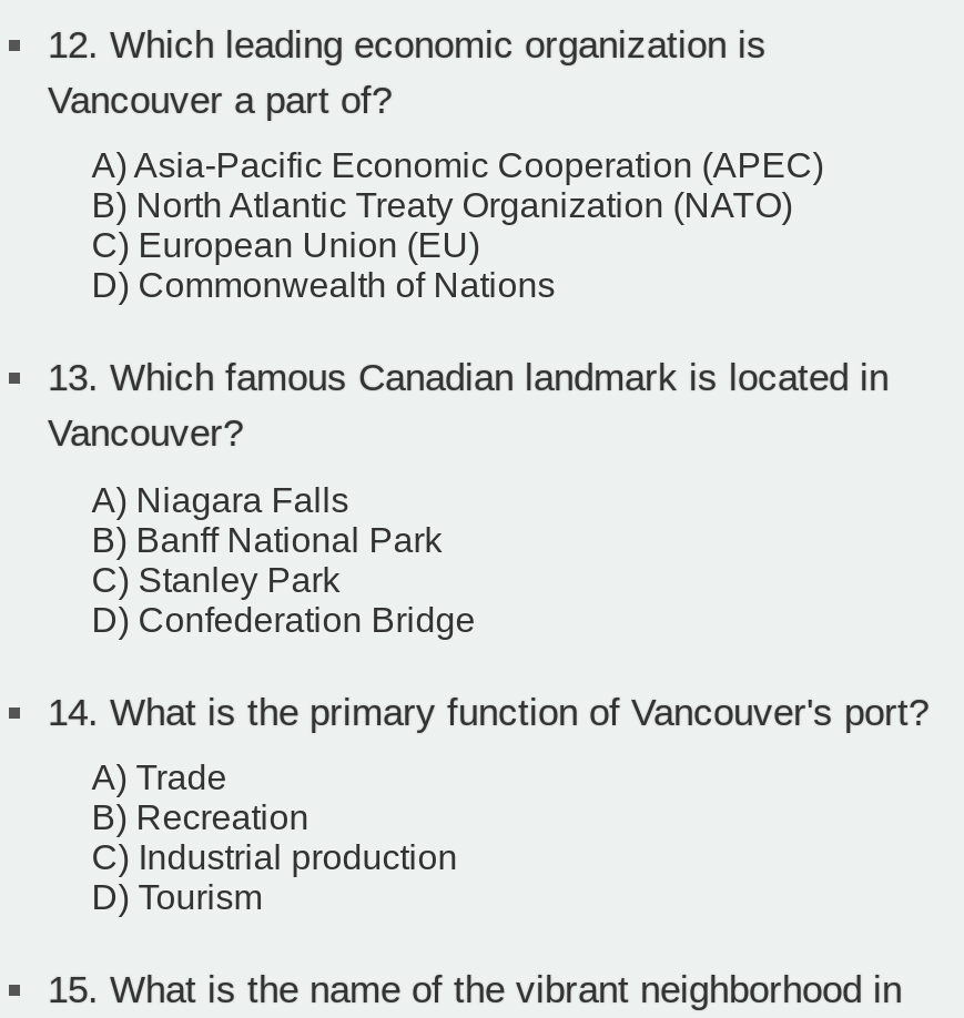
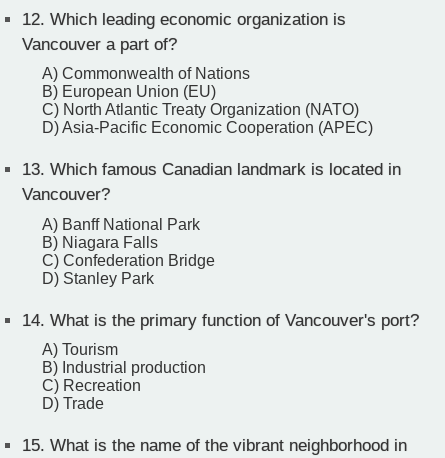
- A) Asia-Pacific Economic Cooperation (APEC)
- B) North Atlantic Treaty Organization (NATO)
- C) European Union (EU)
- D) Commonwealth of Nations
+ A) Commonwealth of Nations
+ B) European Union (EU)
+ C) North Atlantic Treaty Organization (NATO)
+ D) Asia-Pacific Economic Cooperation (APEC)

- A) Niagara Falls
- B) Banff National Park
- C) Stanley Park
- D) Confederation Bridge
+ A) Banff National Park
+ B) Niagara Falls
+ C) Confederation Bridge
+ D) Stanley Park

- A) Trade
- B) Recreation
- C) Industrial production
- D) Tourism
+ A) Tourism
+ B) Industrial production
+ C) Recreation
+ D) Trade
